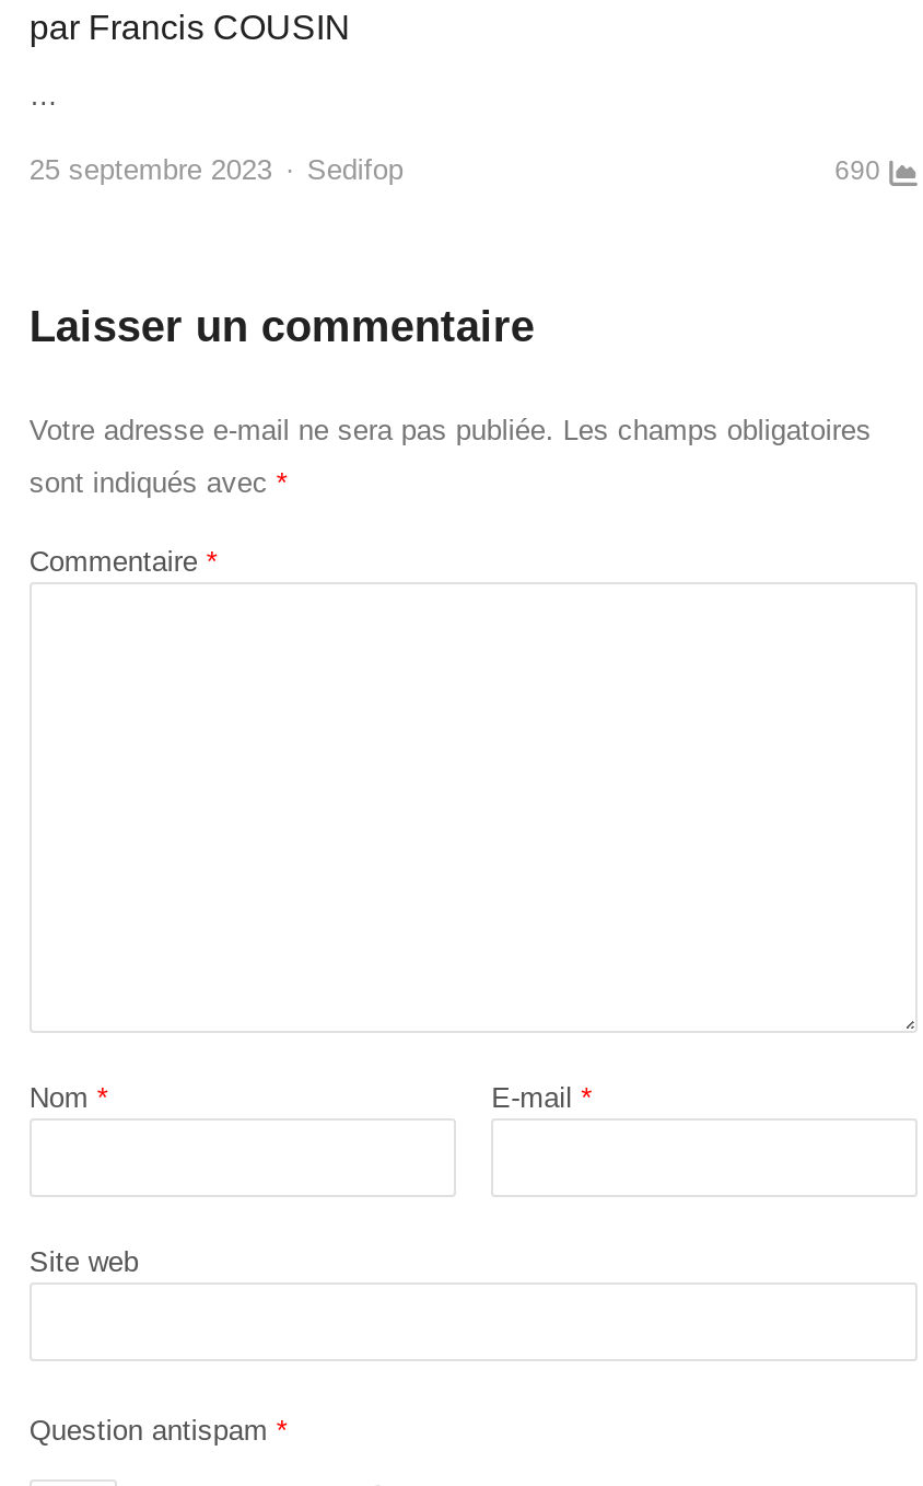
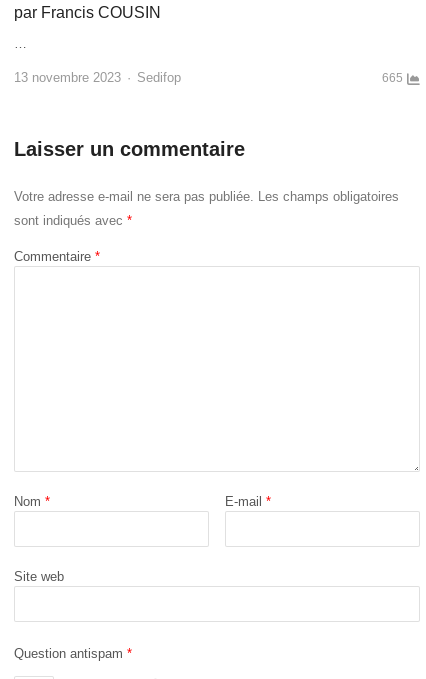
- 25 septembre 2023
+ 13 novembre 2023

- 690
+ 665
